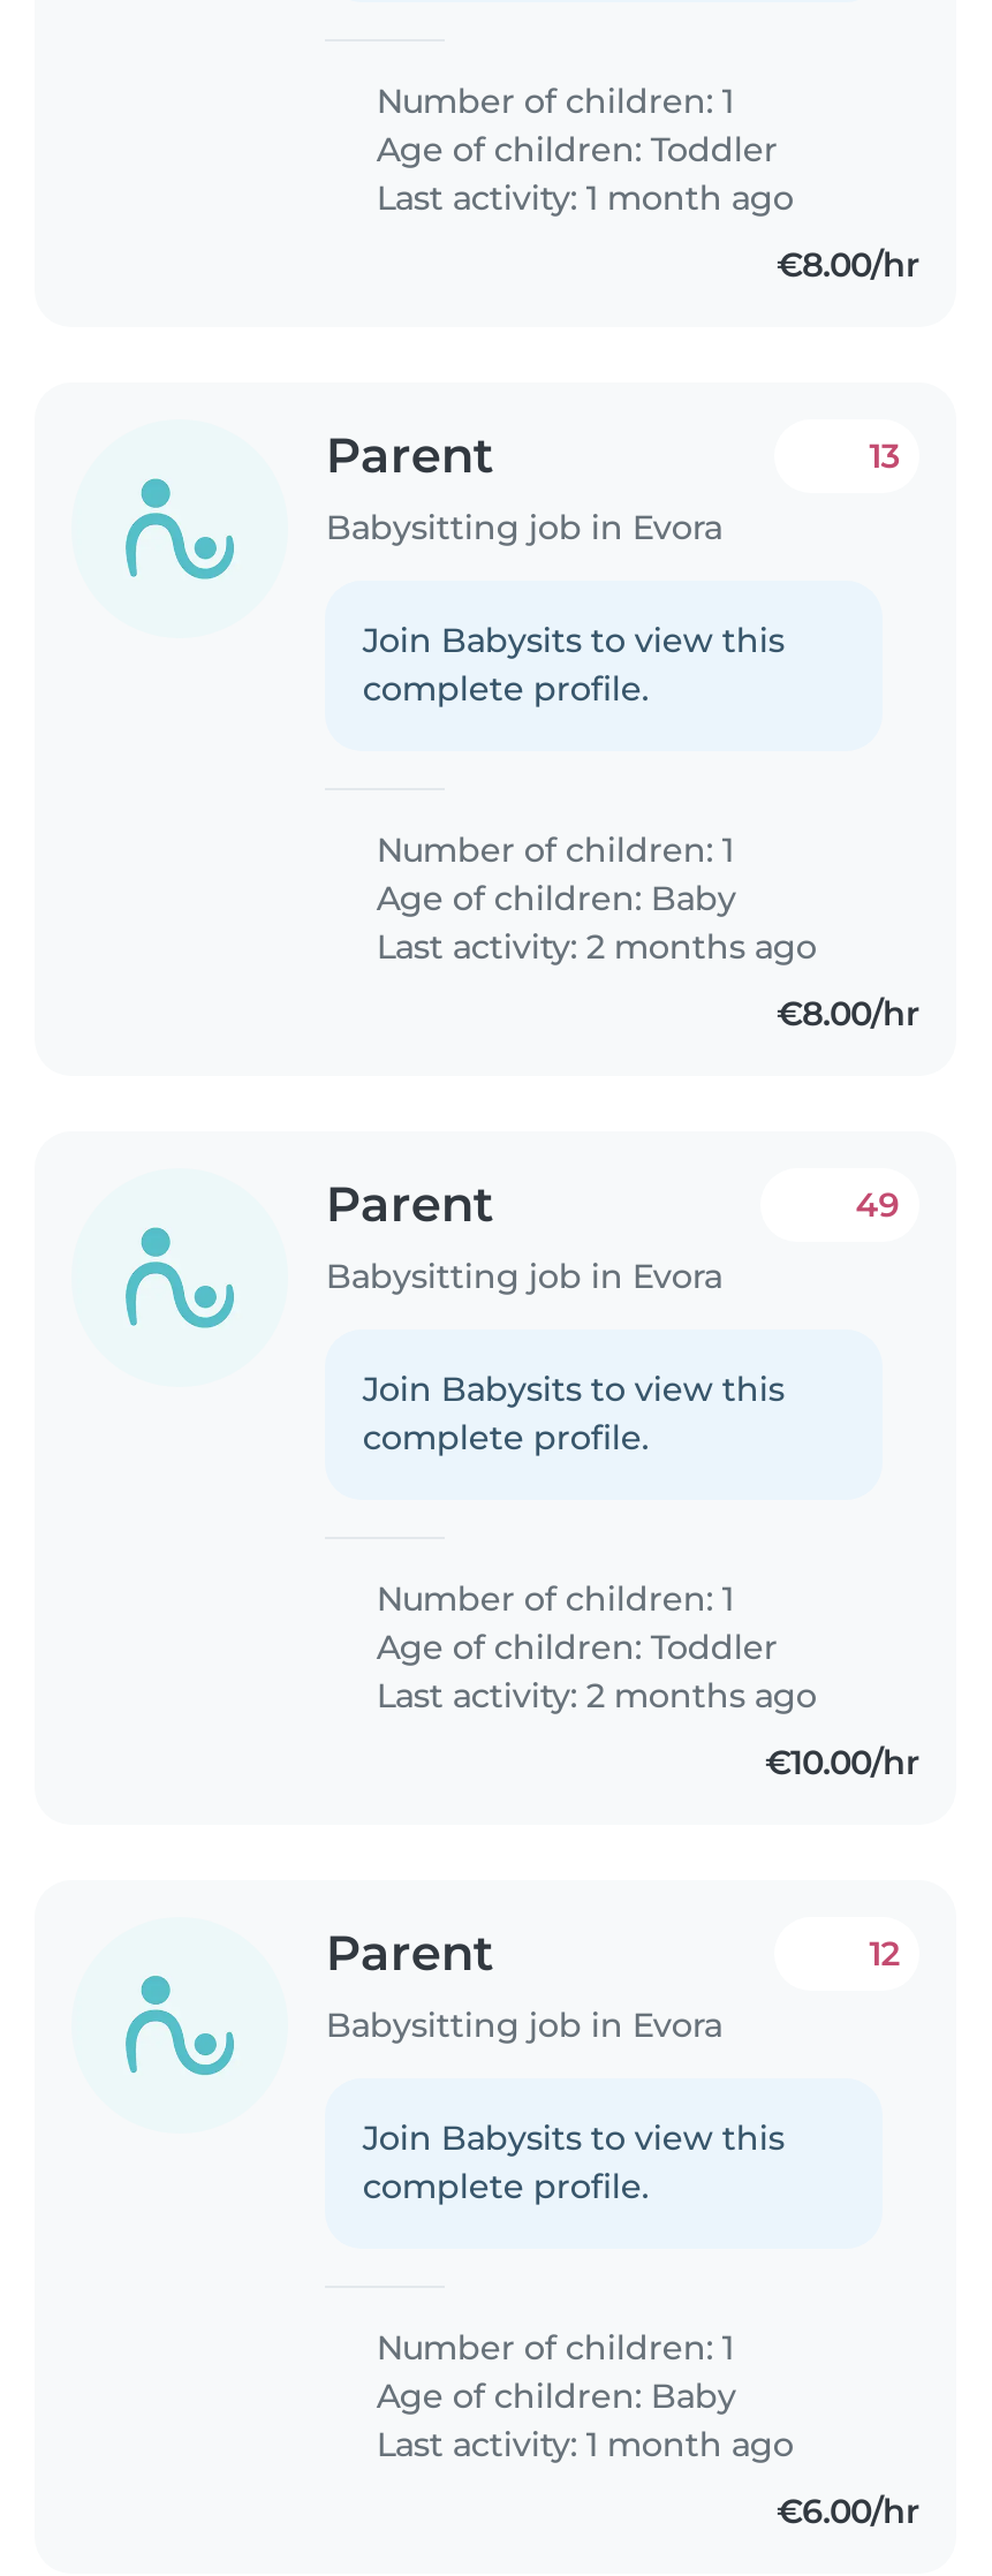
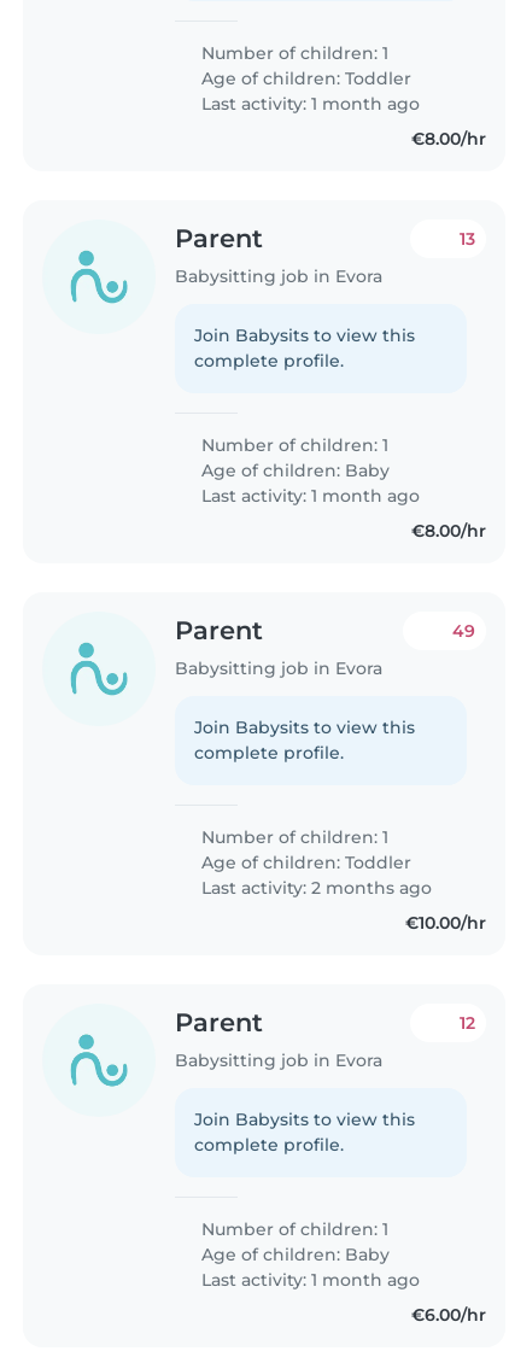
- Last activity: 2 months ago
+ Last activity: 1 month ago
